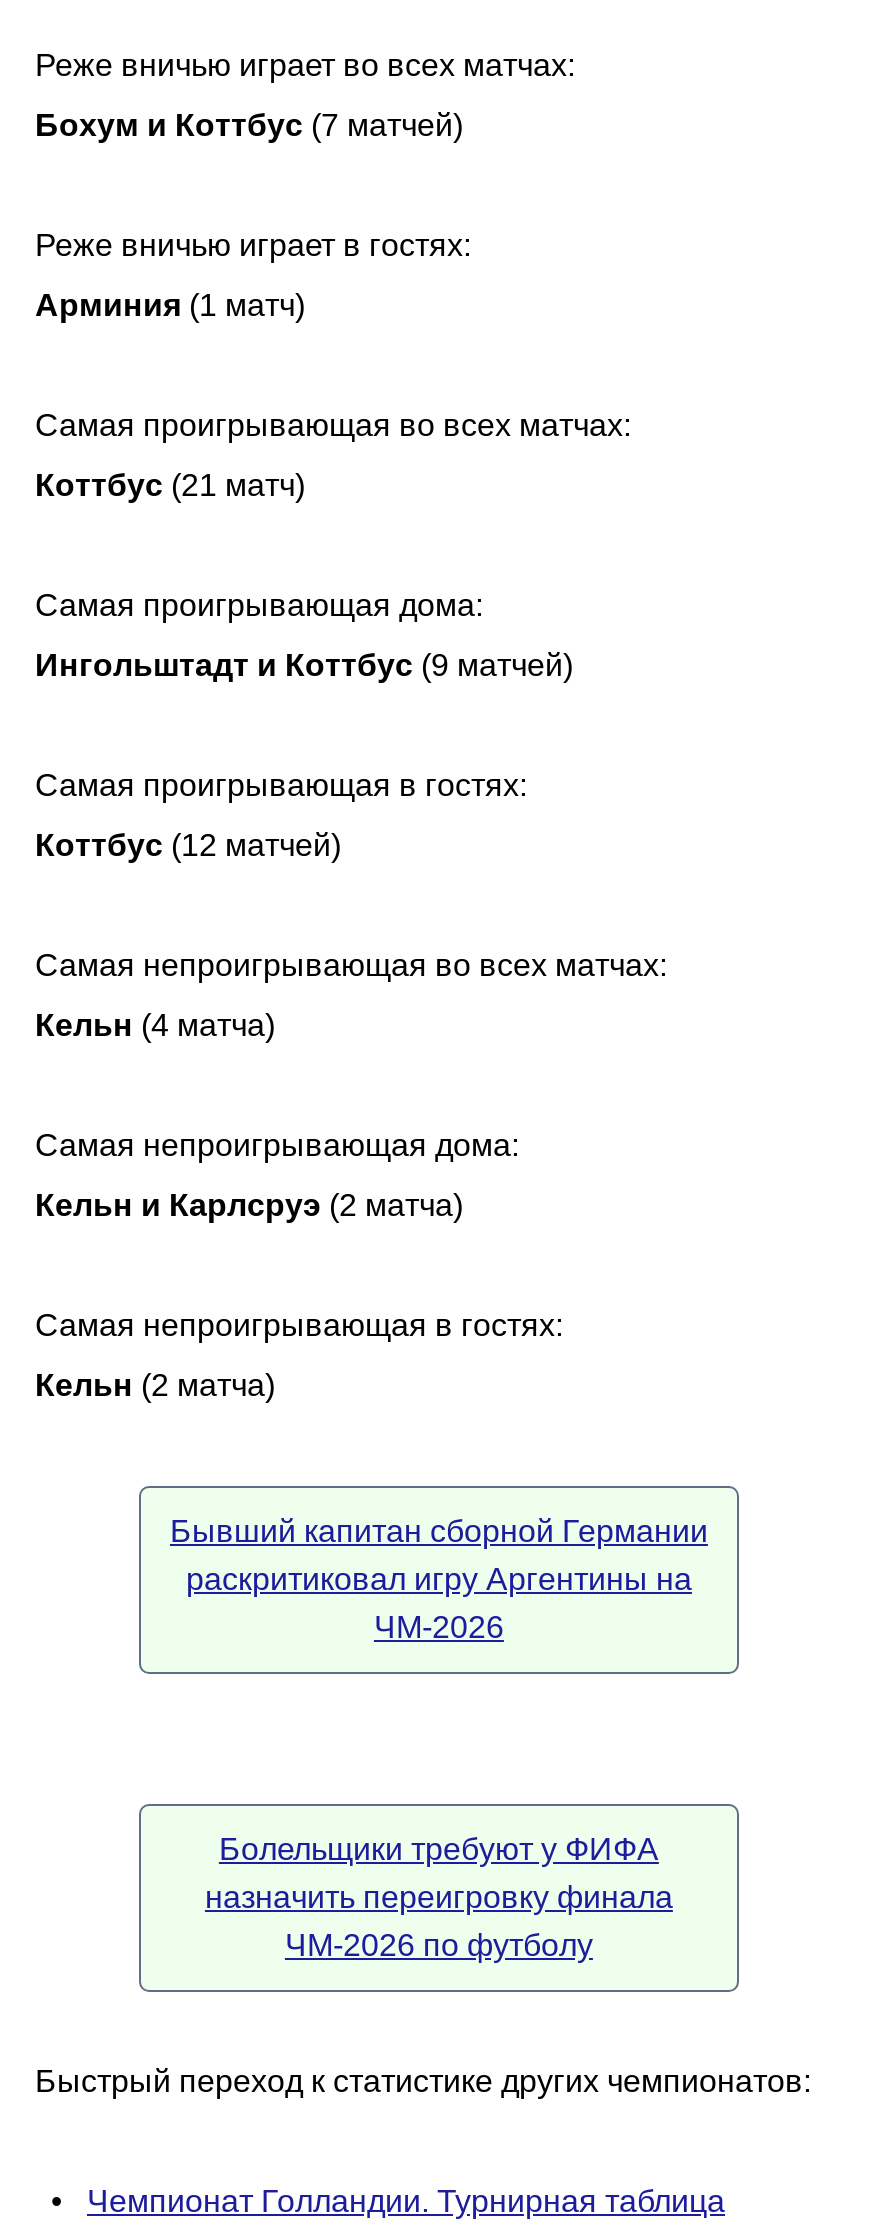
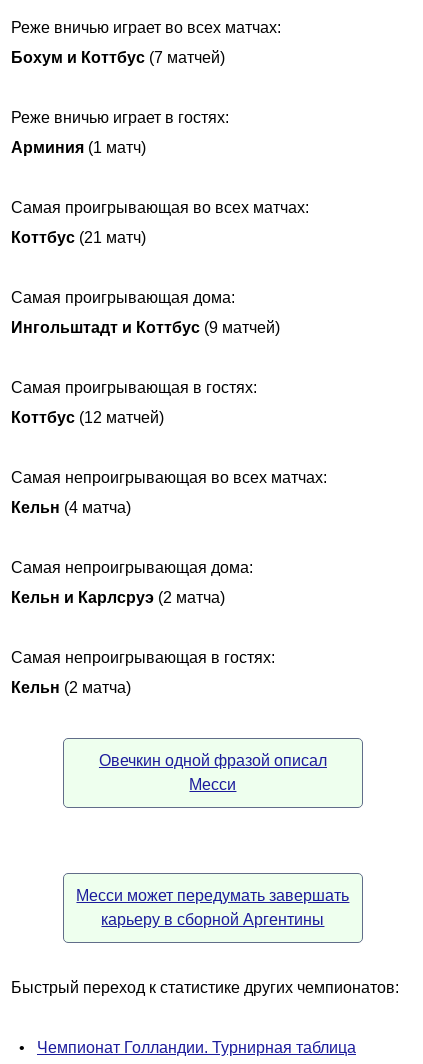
- Бывший капитан сборной Германии
- раскритиковал игру Аргентины на
- ЧМ-2026
+ Овечкин одной фразой описал
+ Месси

- Болельщики требуют у ФИФА
- назначить переигровку финала
- ЧМ-2026 по футболу
+ Месси может передумать завершать
+ карьеру в сборной Аргентины
